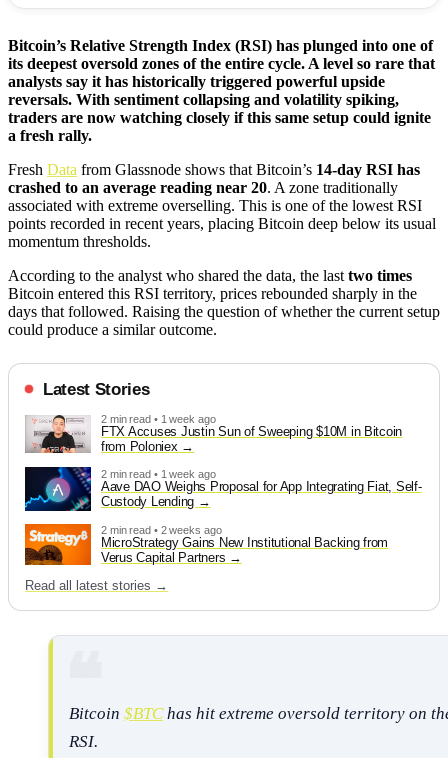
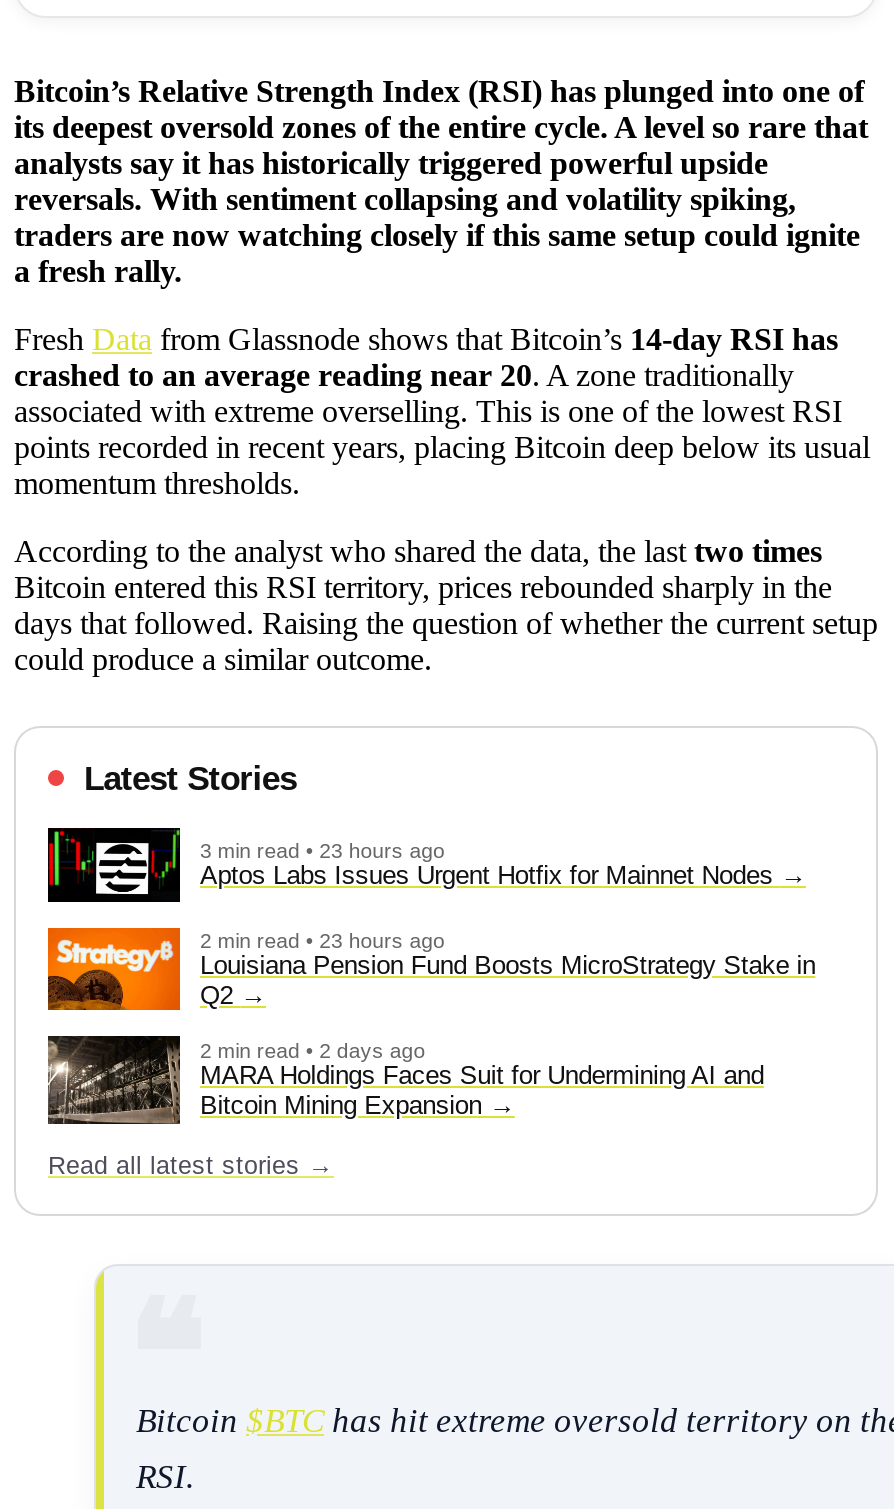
- [image]
- 2 min read • 1 week ago
- FTX Accuses Justin Sun of Sweeping $10M in Bitcoin
- from Poloniex
+ [image]
+ 3 min read • 23 hours ago
+ Aptos Labs Issues Urgent Hotfix for Mainnet Nodes

- [image]
- 2 min read • 1 week ago
- Aave DAO Weighs Proposal for App Integrating Fiat, Self-
- Custody Lending
+ [image]
+ 2 min read • 23 hours ago
+ Louisiana Pension Fund Boosts MicroStrategy Stake in
+ Q2

- [image]
- 2 min read • 2 weeks ago
- MicroStrategy Gains New Institutional Backing from
- Verus Capital Partners
+ [image]
+ 2 min read • 2 days ago
+ MARA Holdings Faces Suit for Undermining AI and
+ Bitcoin Mining Expansion
